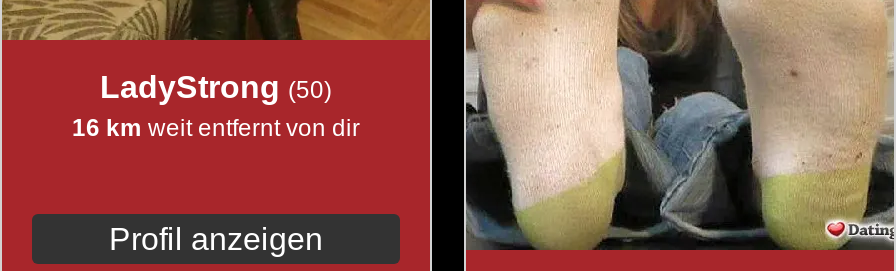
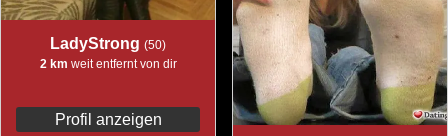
- 16 km weit entfernt von dir
+ 2 km weit entfernt von dir
